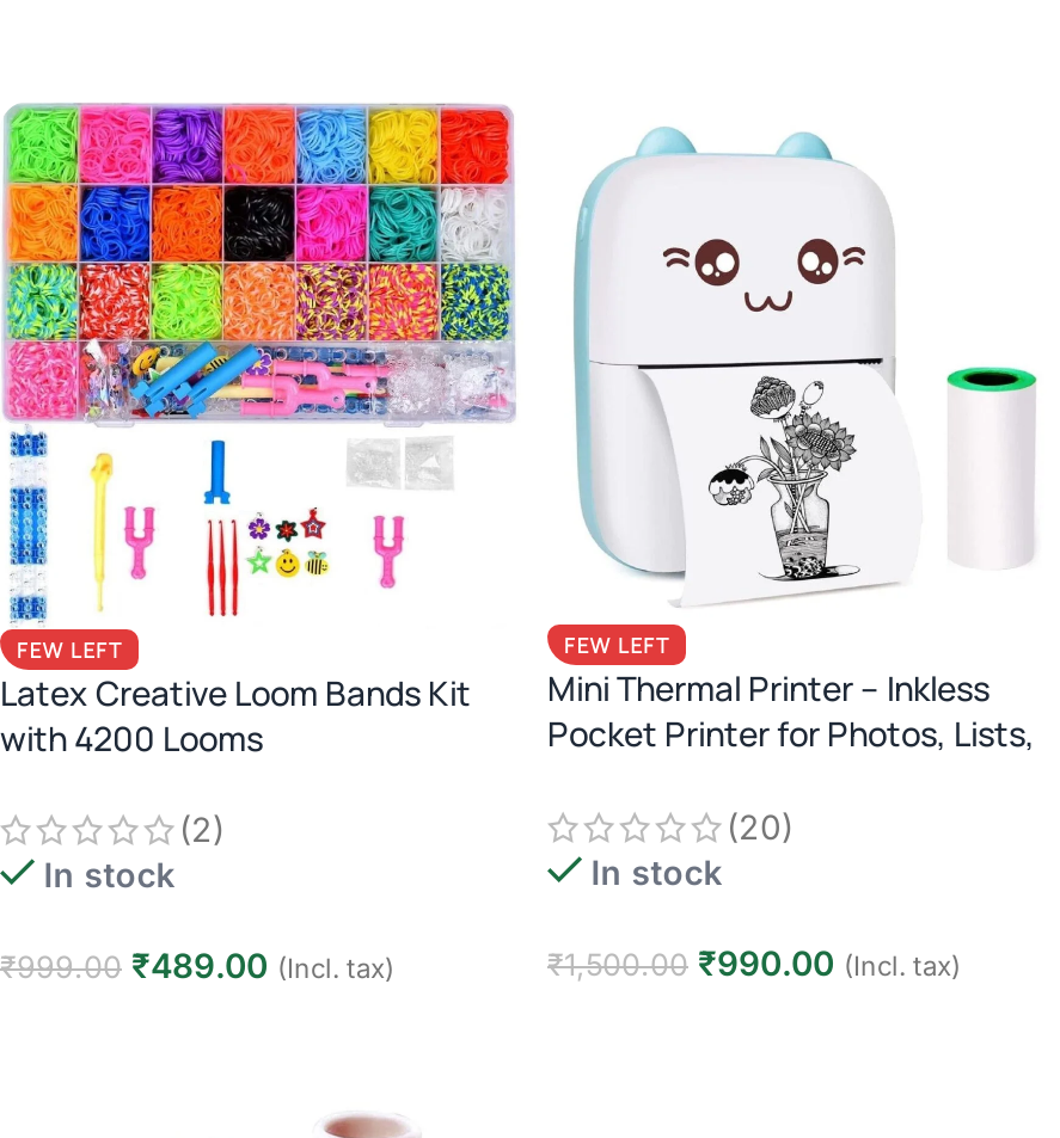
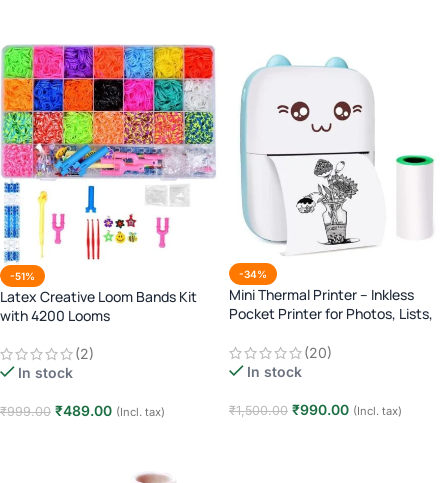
- FEW LEFT
+ -51%

- FEW LEFT
+ -34%
